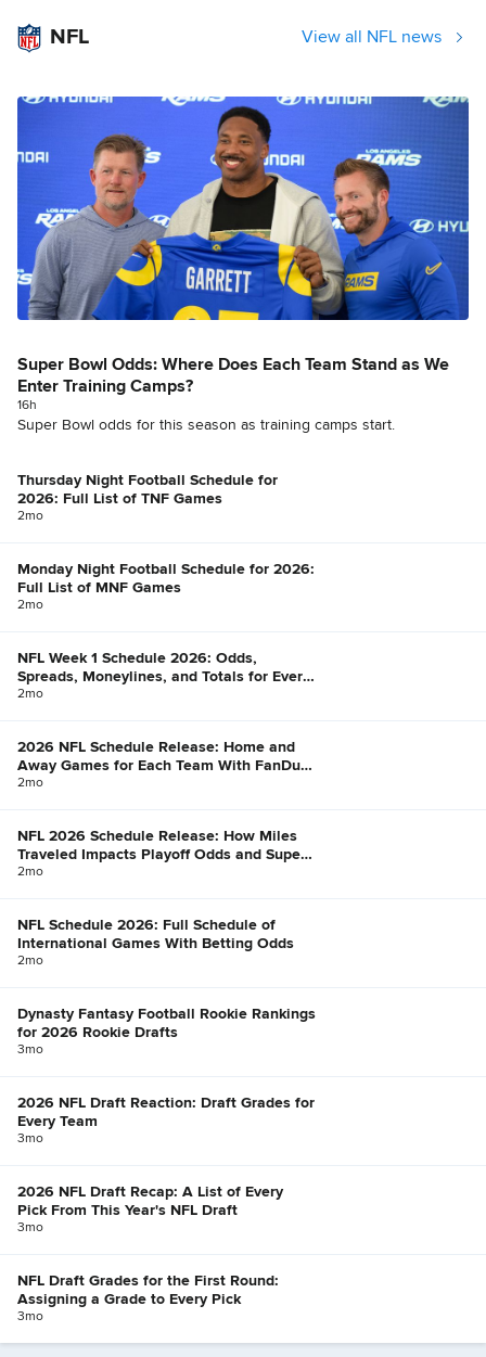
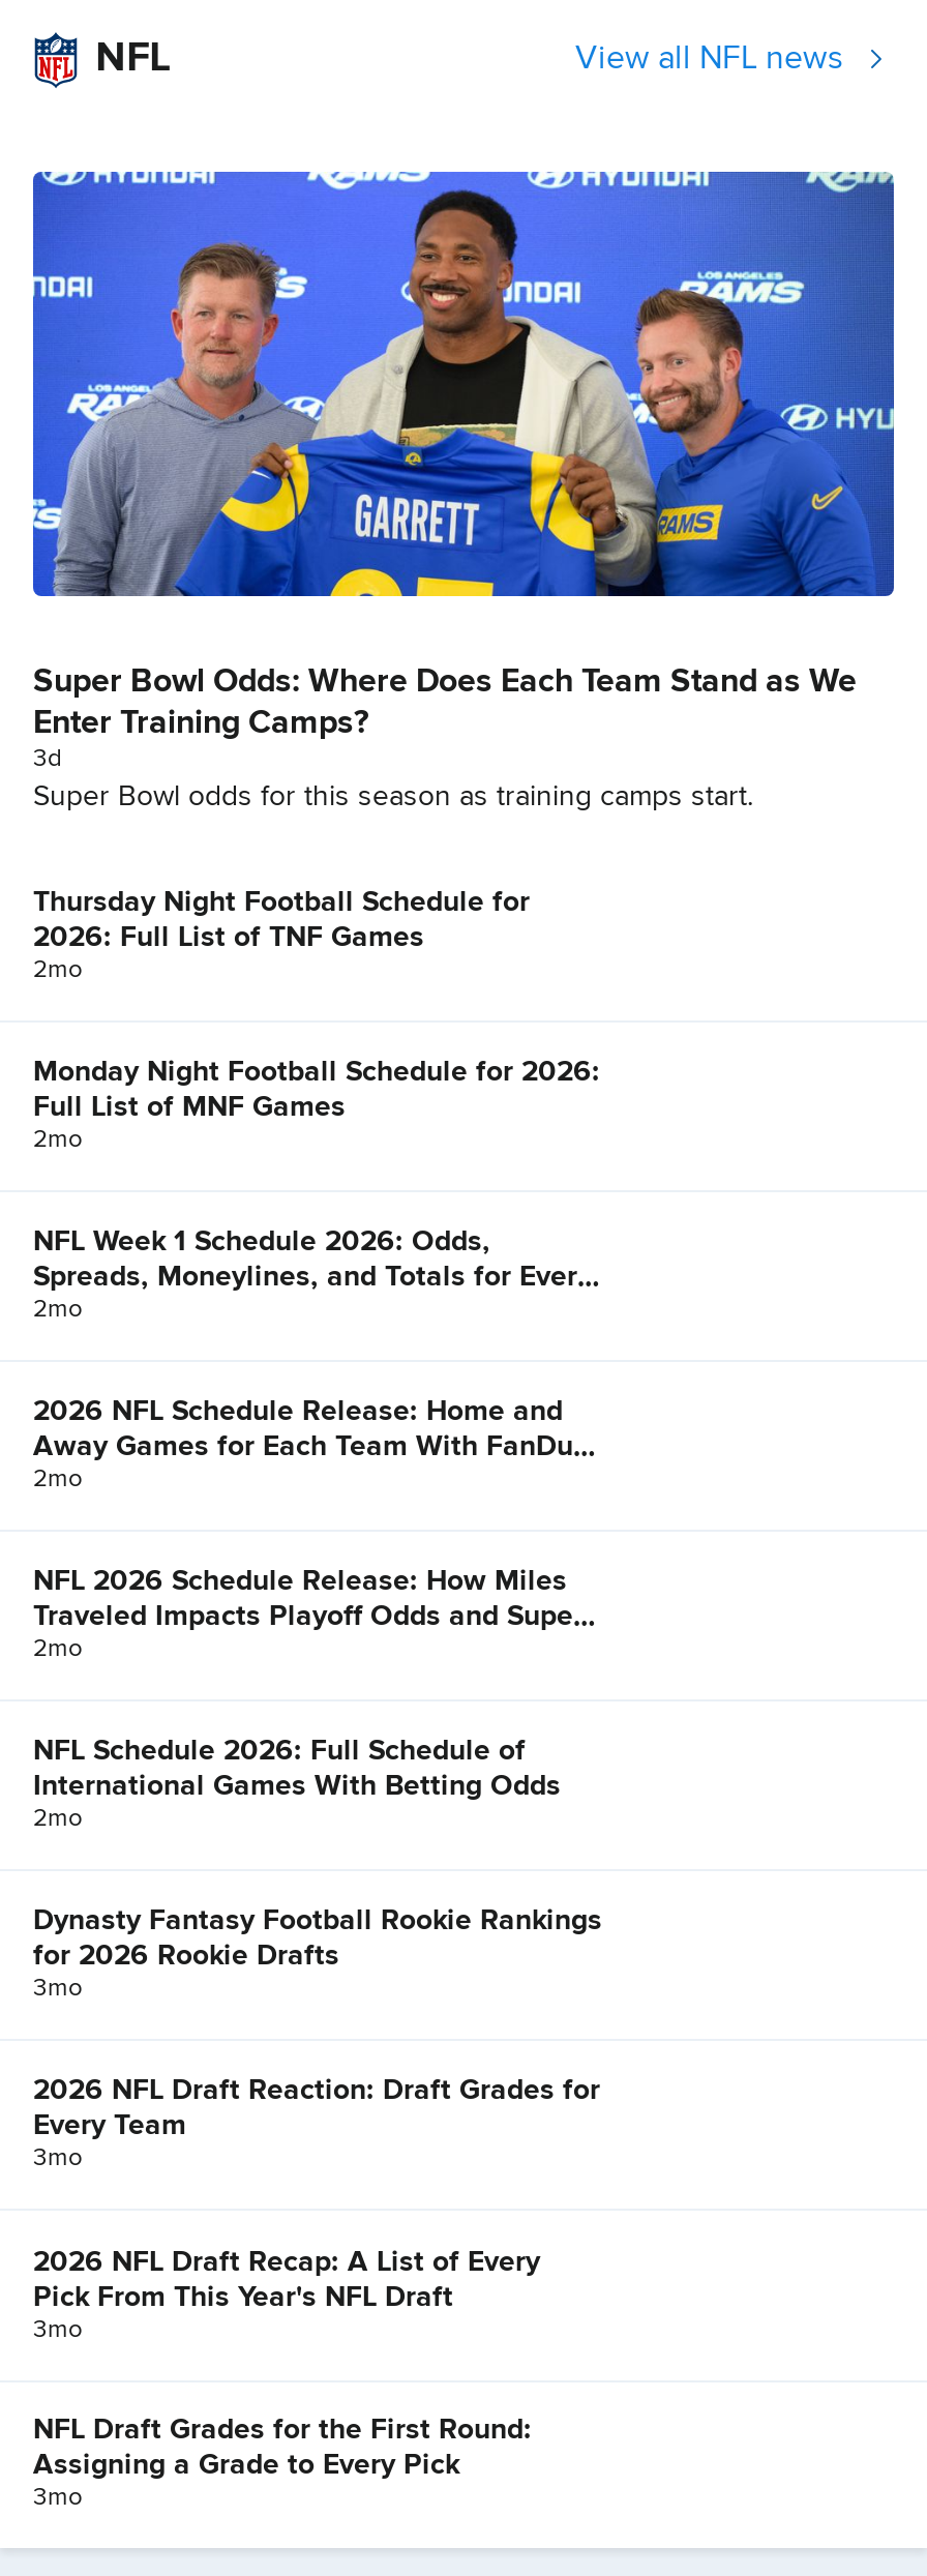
- 16h
+ 3d
